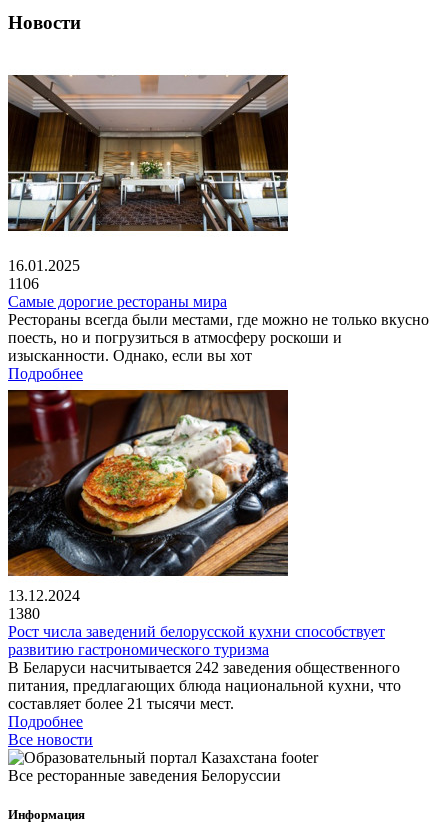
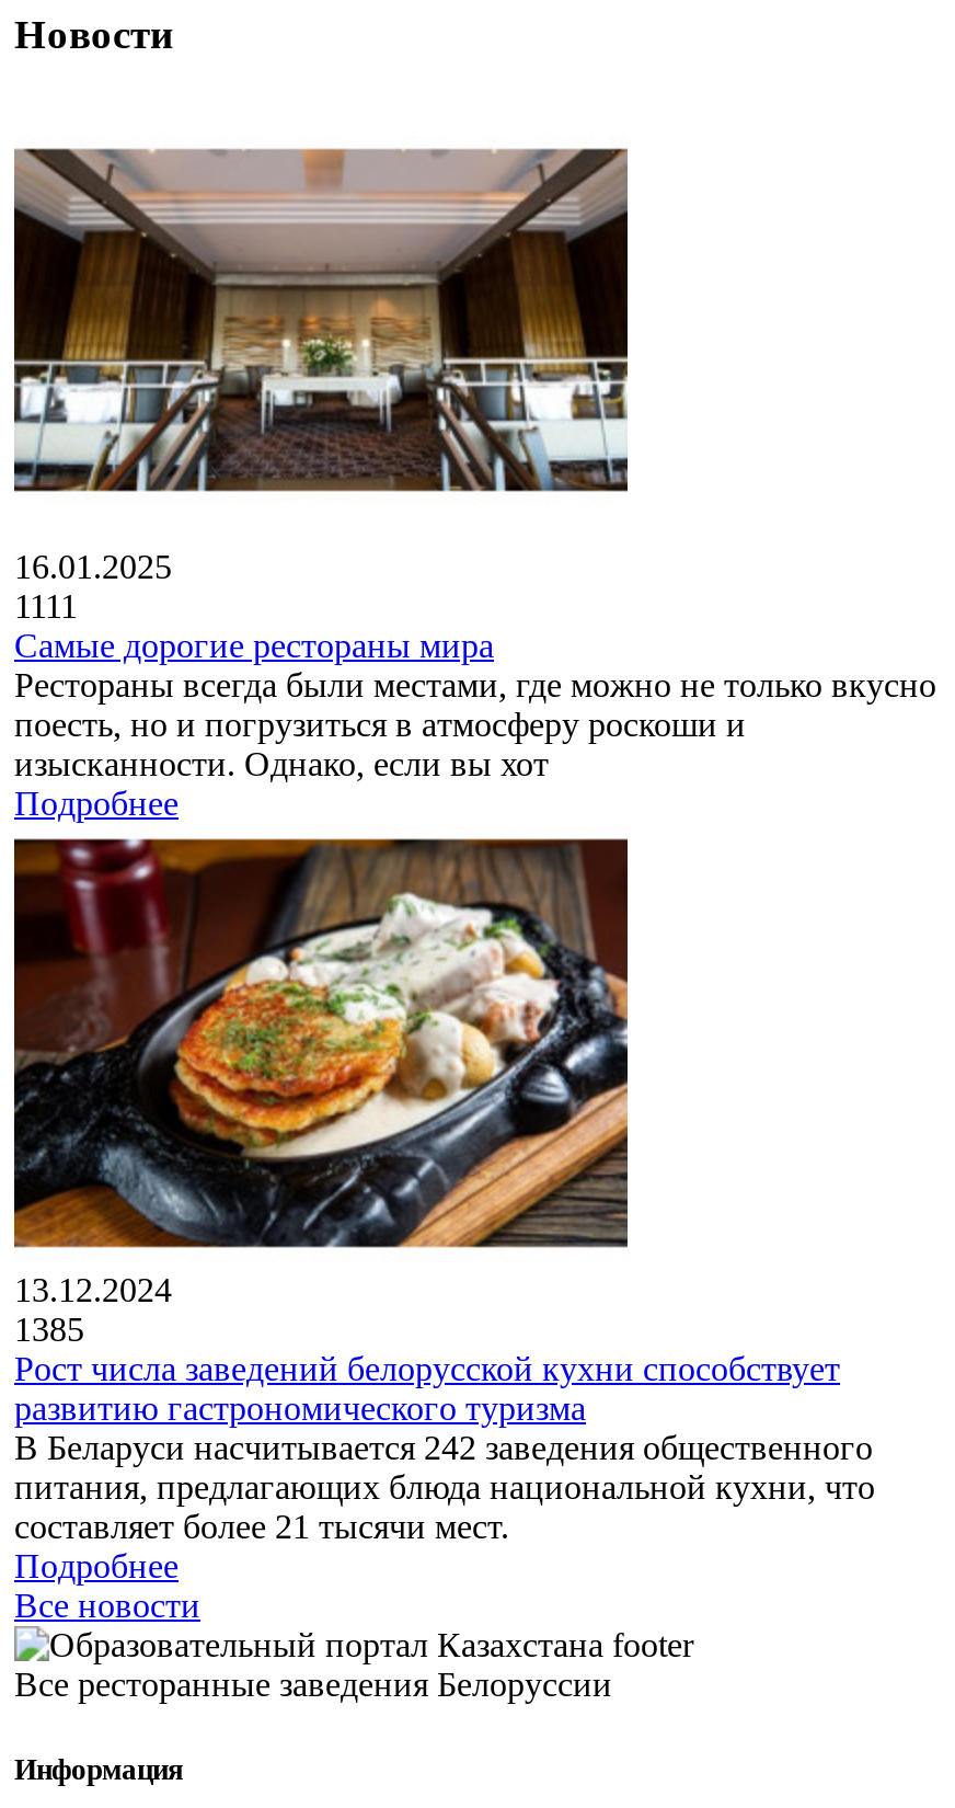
- 1106
+ 1111

- 1380
+ 1385
